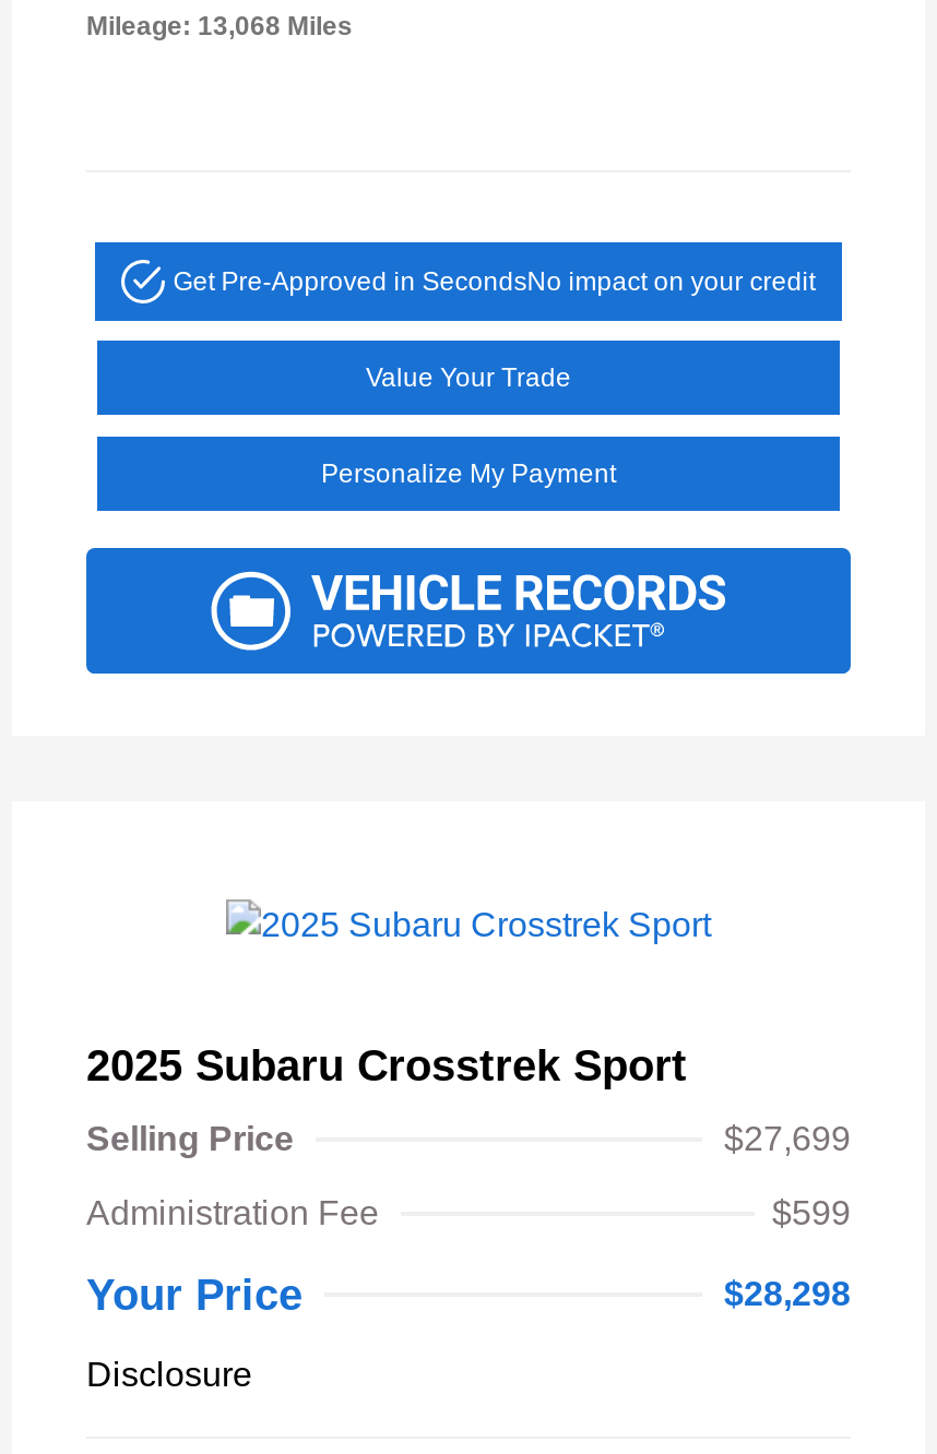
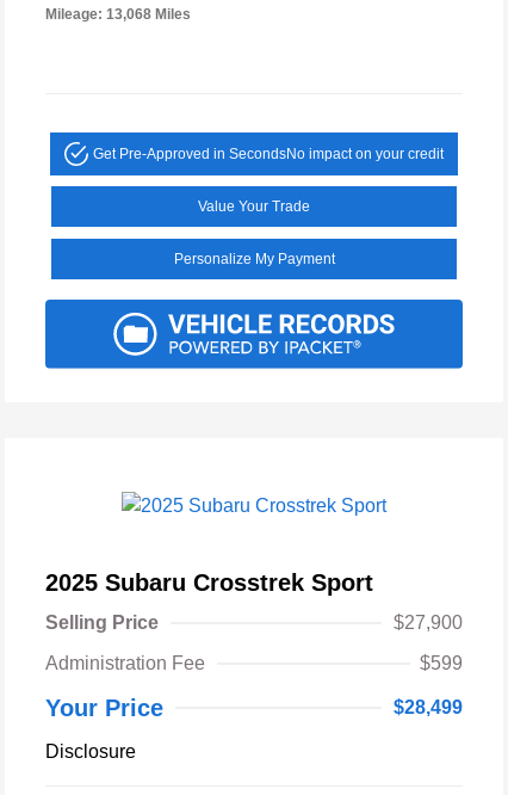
- $27,699
+ $27,900

- $28,298
+ $28,499
